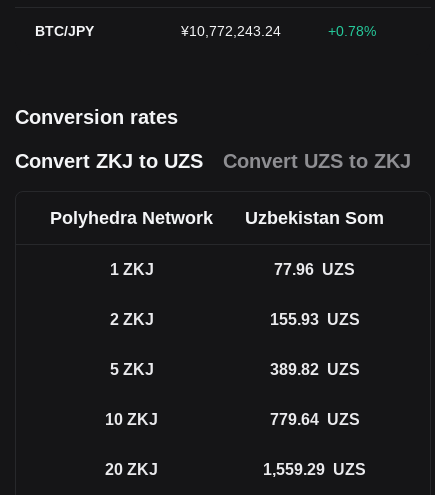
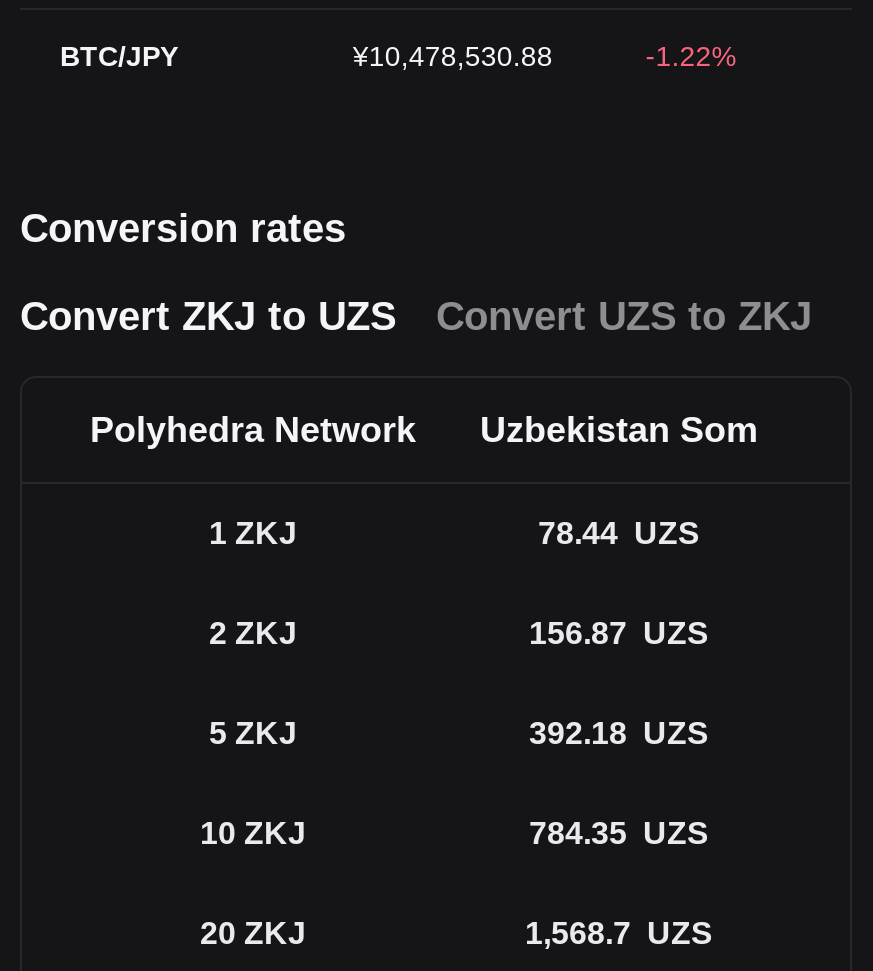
- ¥10,772,243.24
+ ¥10,478,530.88

- +0.78%
+ -1.22%

- 77.96 UZS
+ 78.44 UZS

- 155.93 UZS
+ 156.87 UZS

- 389.82 UZS
+ 392.18 UZS

- 779.64 UZS
+ 784.35 UZS

- 1,559.29 UZS
+ 1,568.7 UZS
